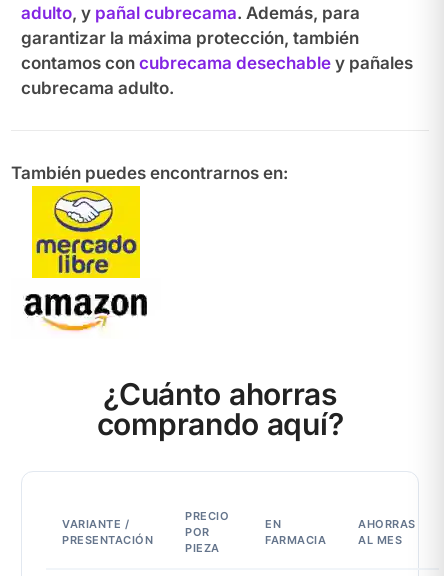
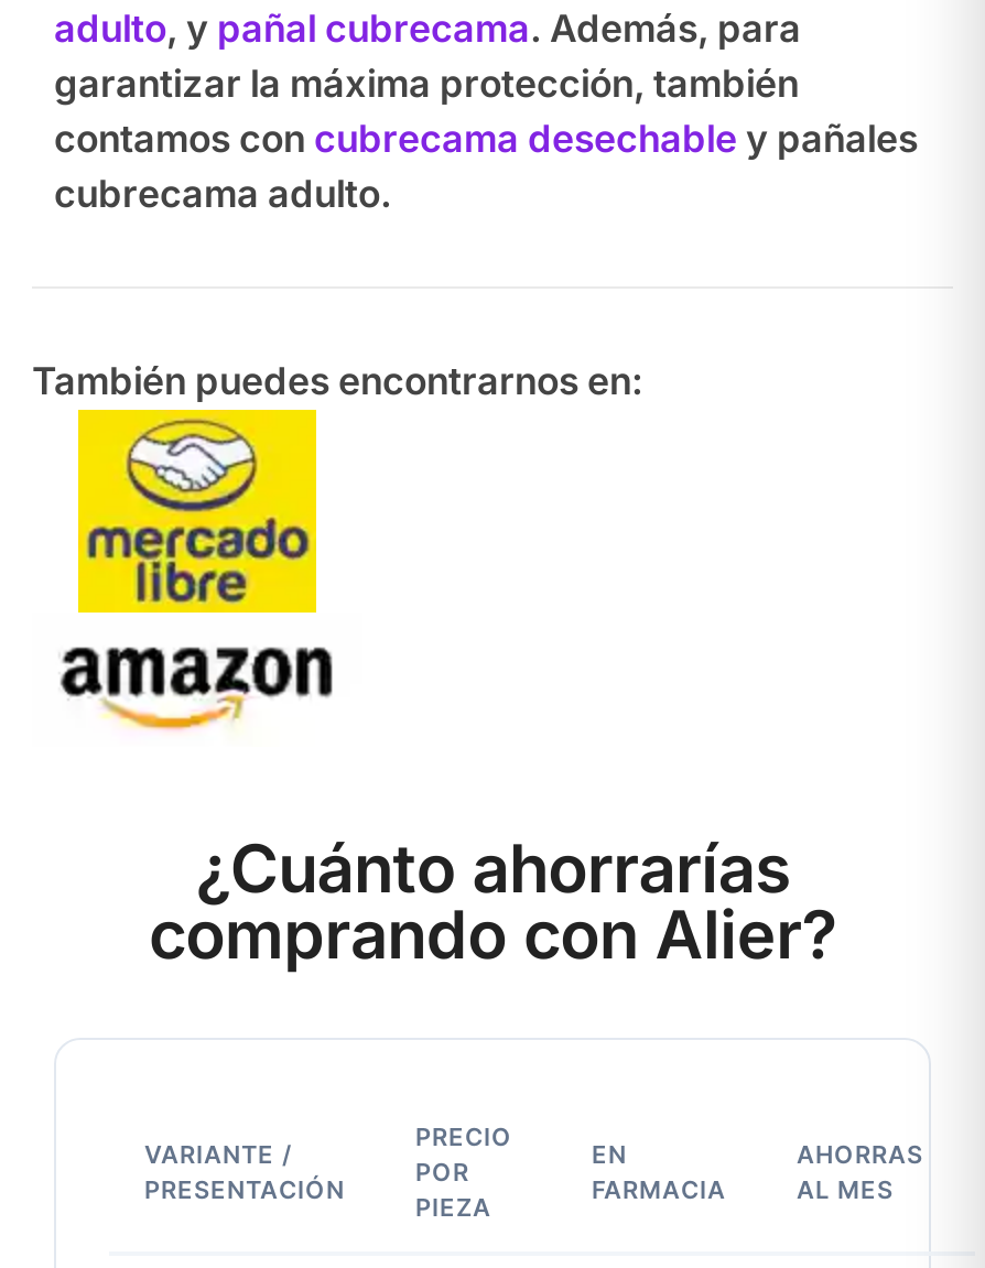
- ¿Cuánto ahorras
- comprando aquí?
+ ¿Cuánto ahorrarías
+ comprando con Alier?
